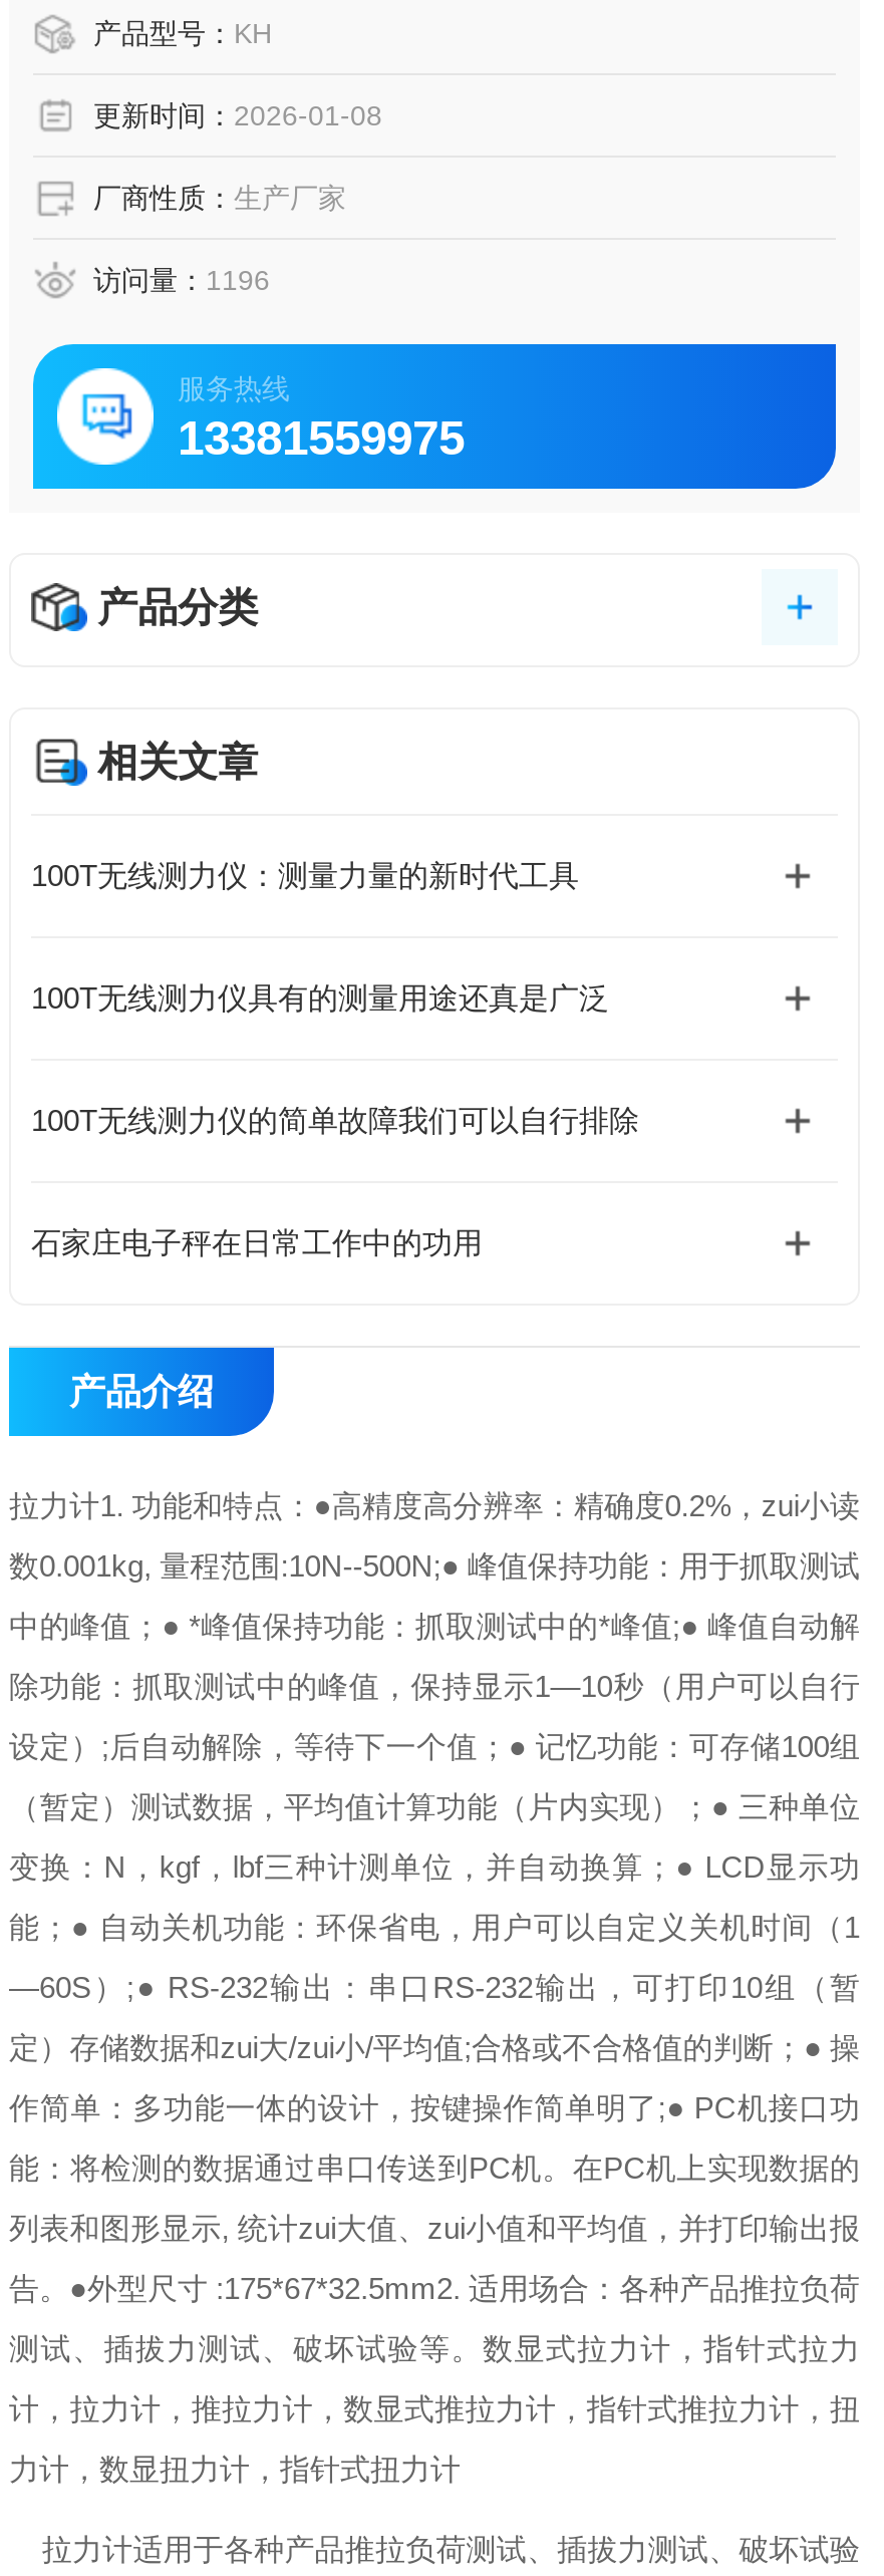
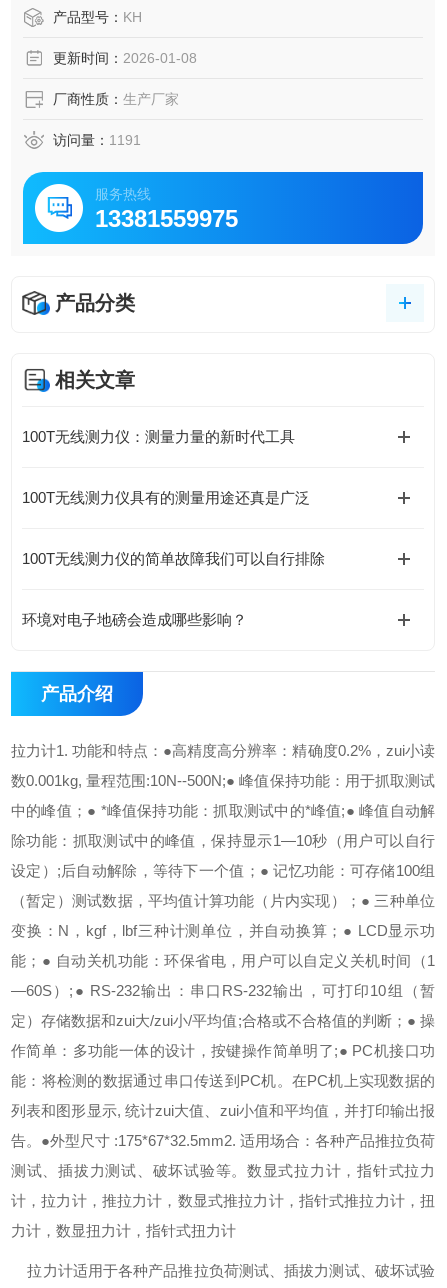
- 访问量：1196
+ 访问量：1191

- 石家庄电子秤在日常工作中的功用
+ 环境对电子地磅会造成哪些影响？
